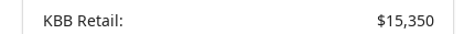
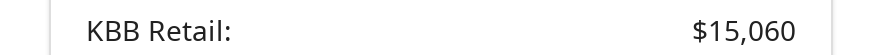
- $15,350
+ $15,060
